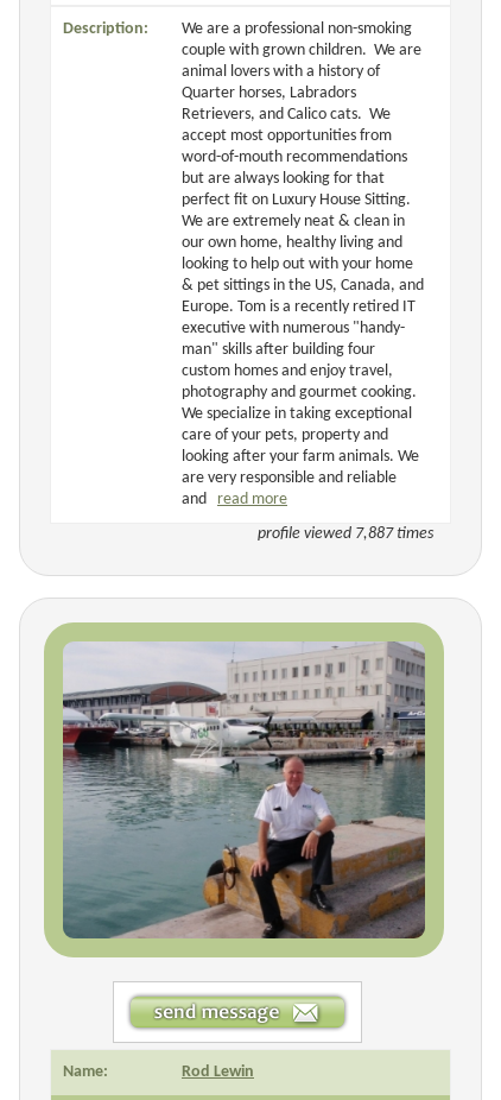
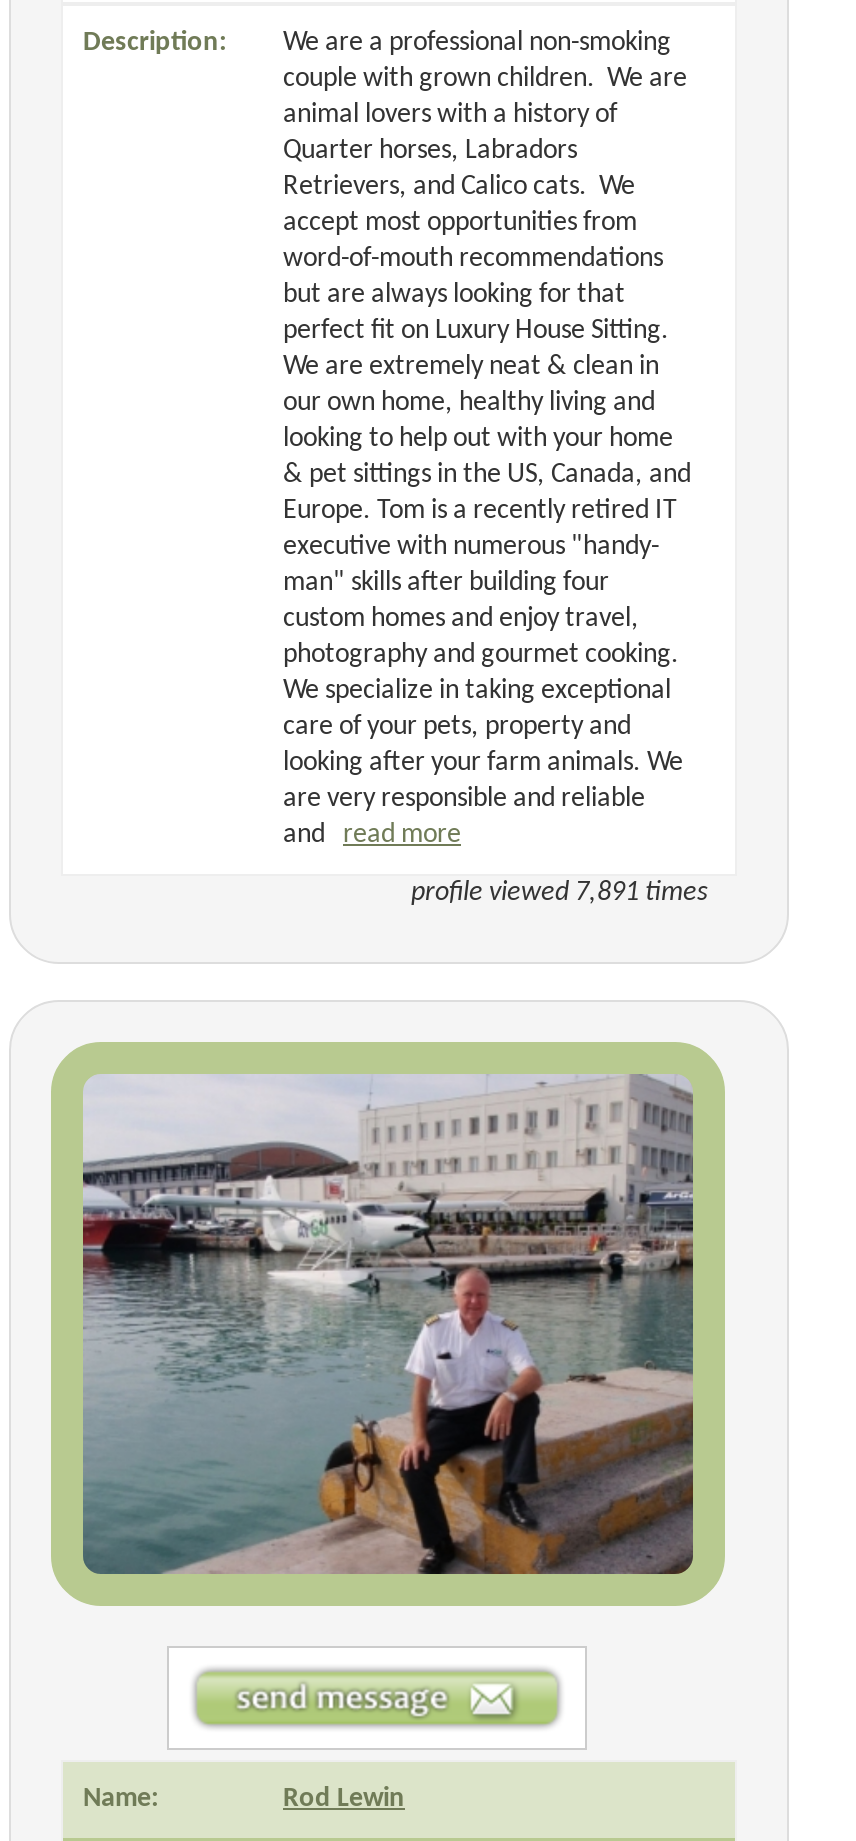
- profile viewed 7,887 times
+ profile viewed 7,891 times
